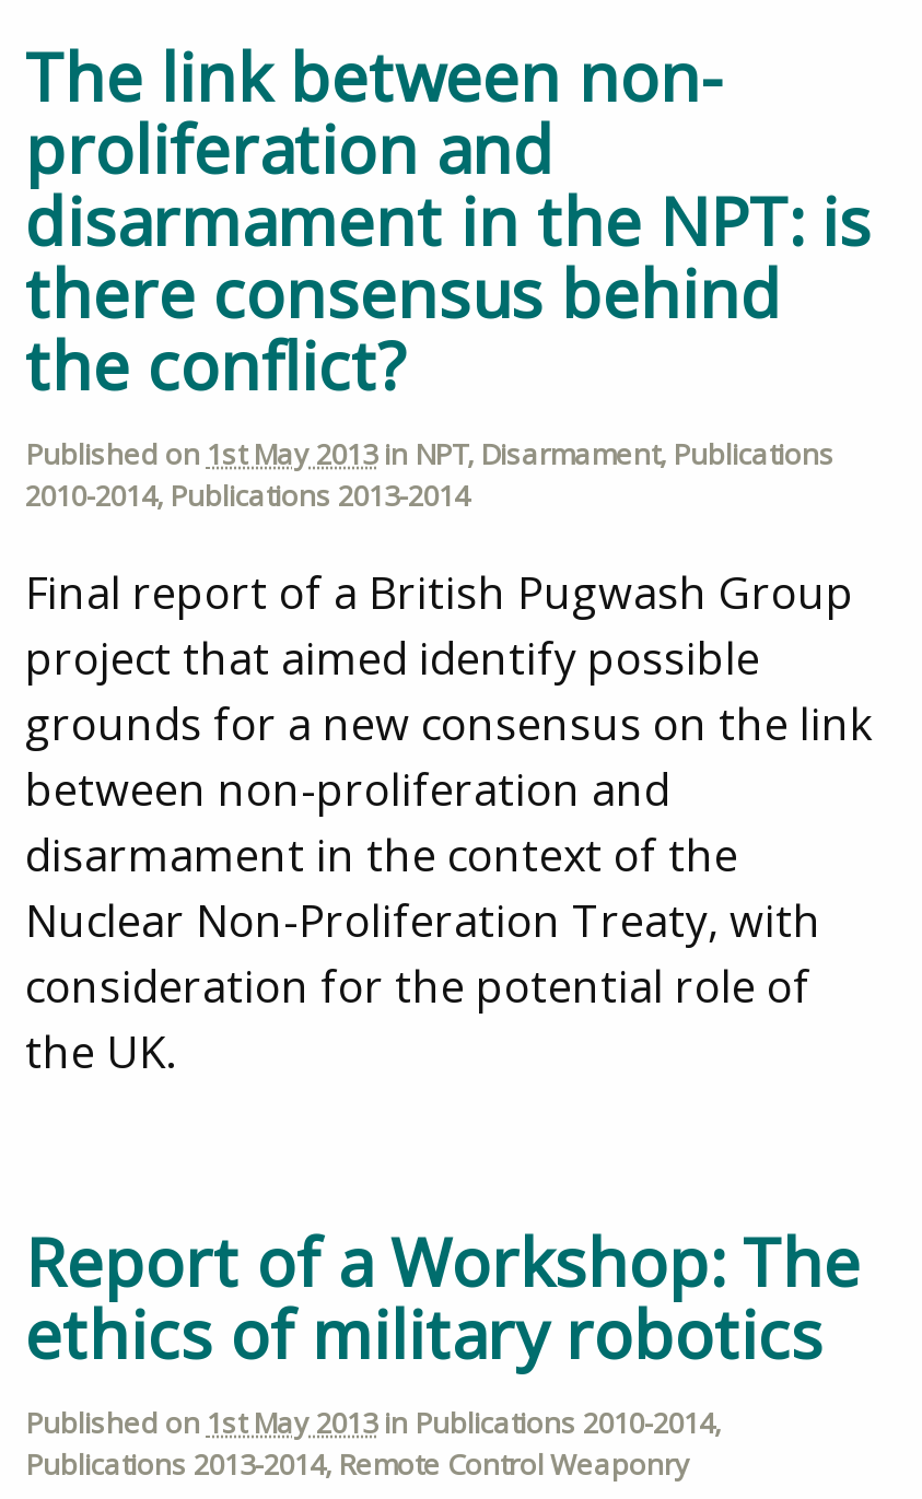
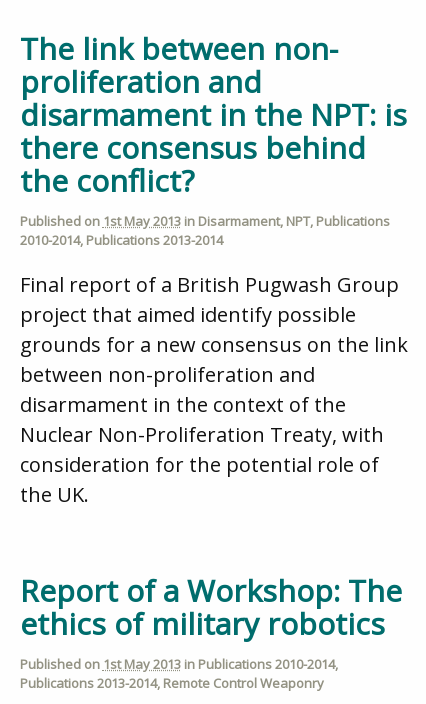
- Published on 1st May 2013 in NPT, Disarmament, Publications
+ Published on 1st May 2013 in Disarmament, NPT, Publications
